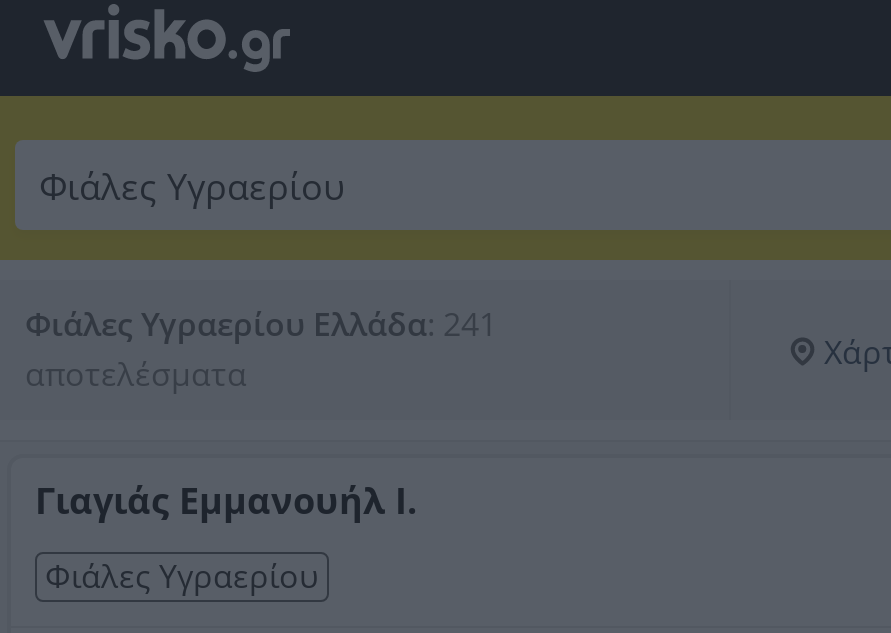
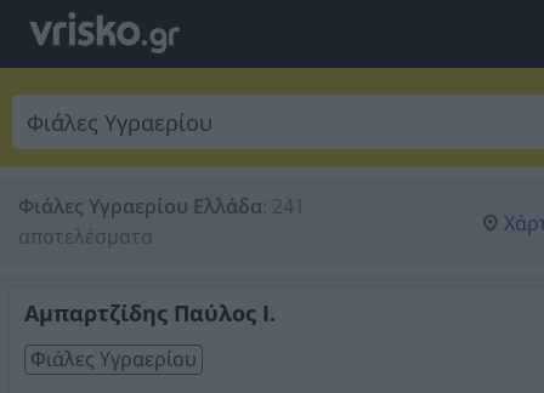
- Γιαγιάς Εμμανουήλ Ι.
+ Αμπαρτζίδης Παύλος Ι.
